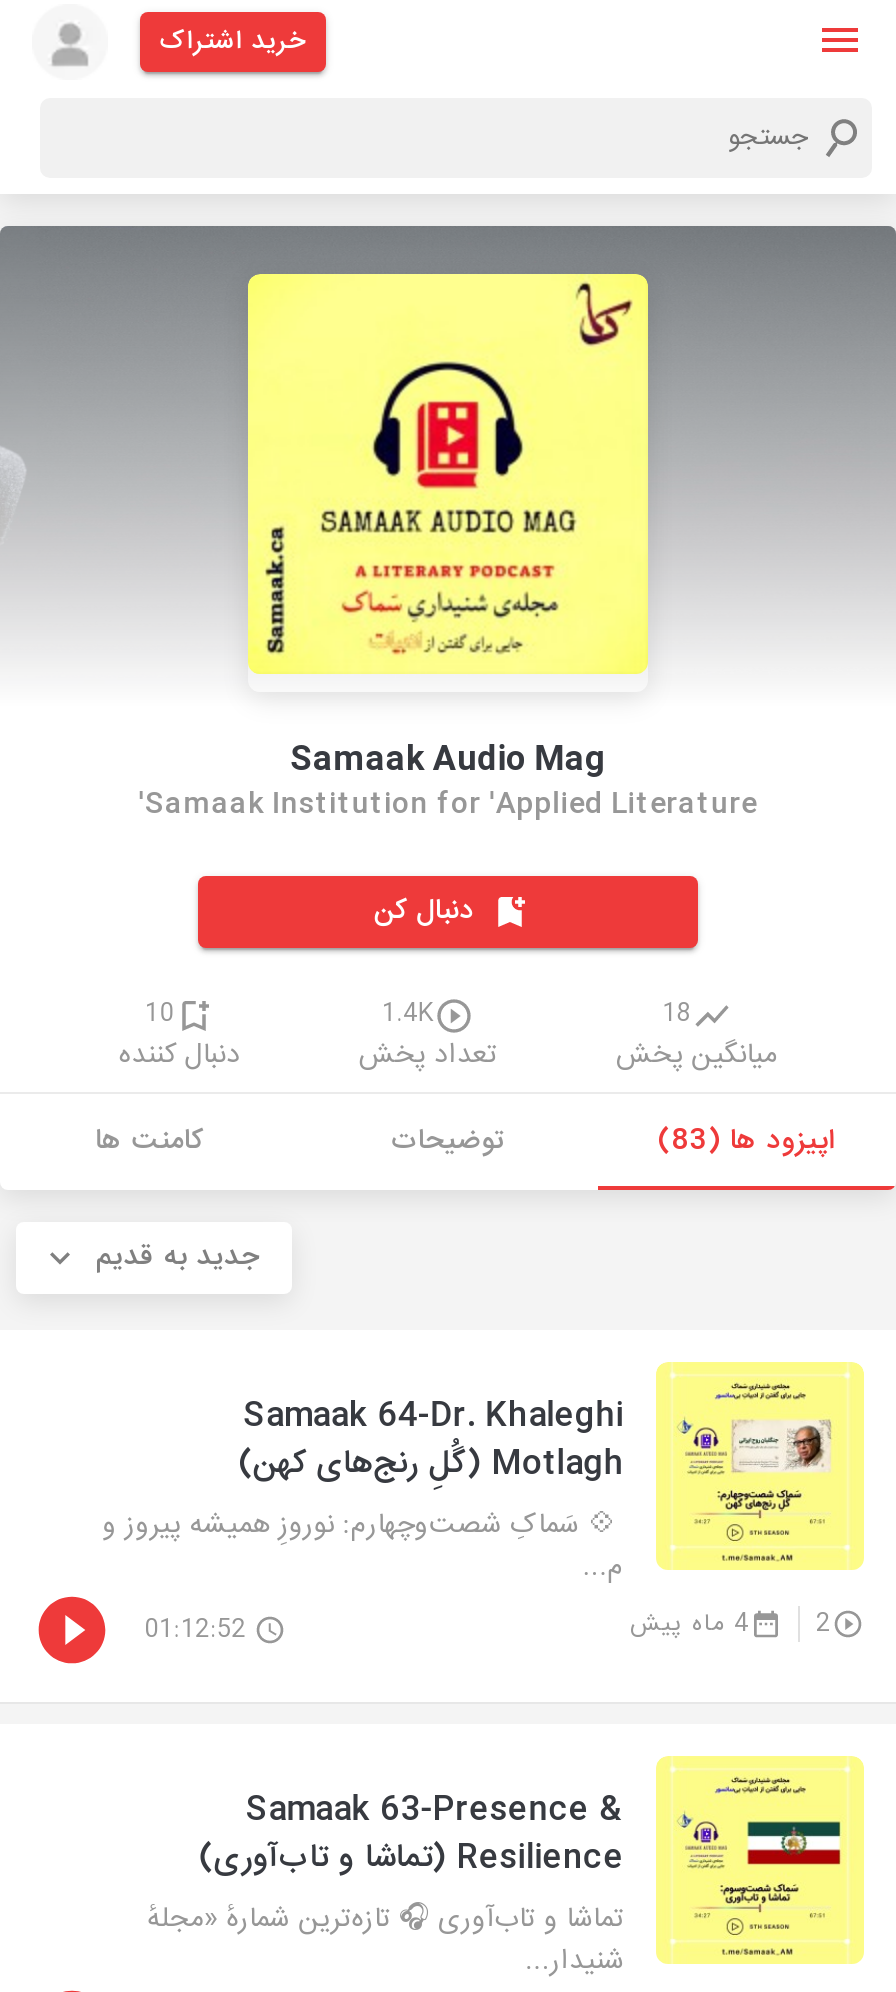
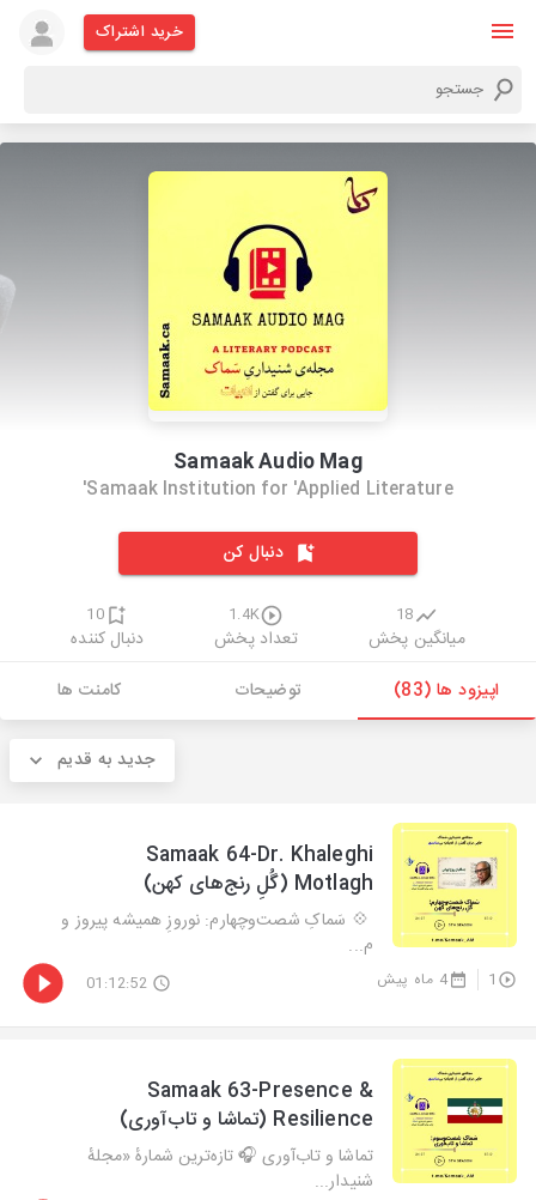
- 2
+ 1
